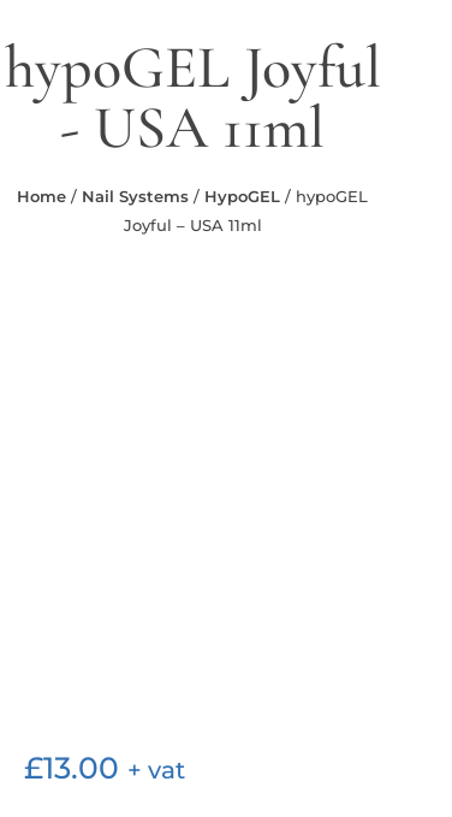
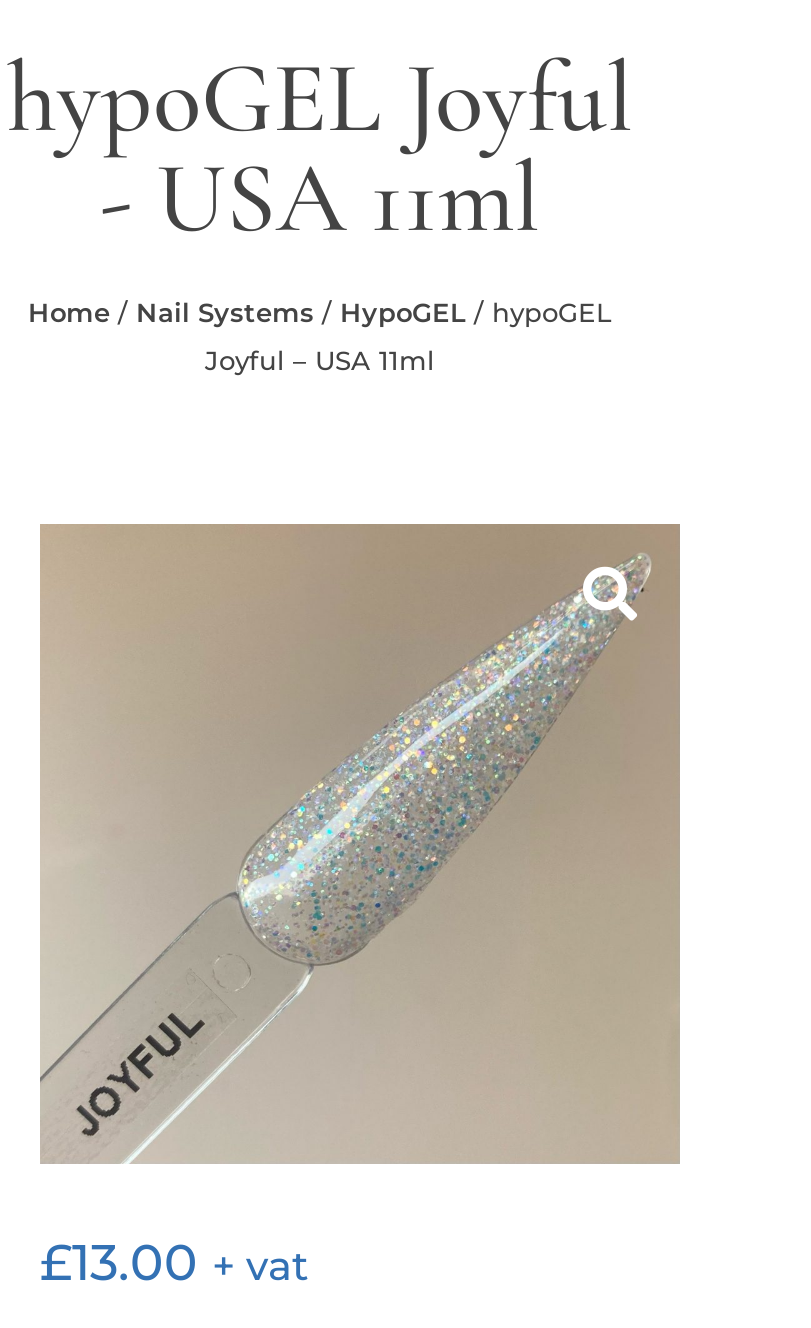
+ [image]
